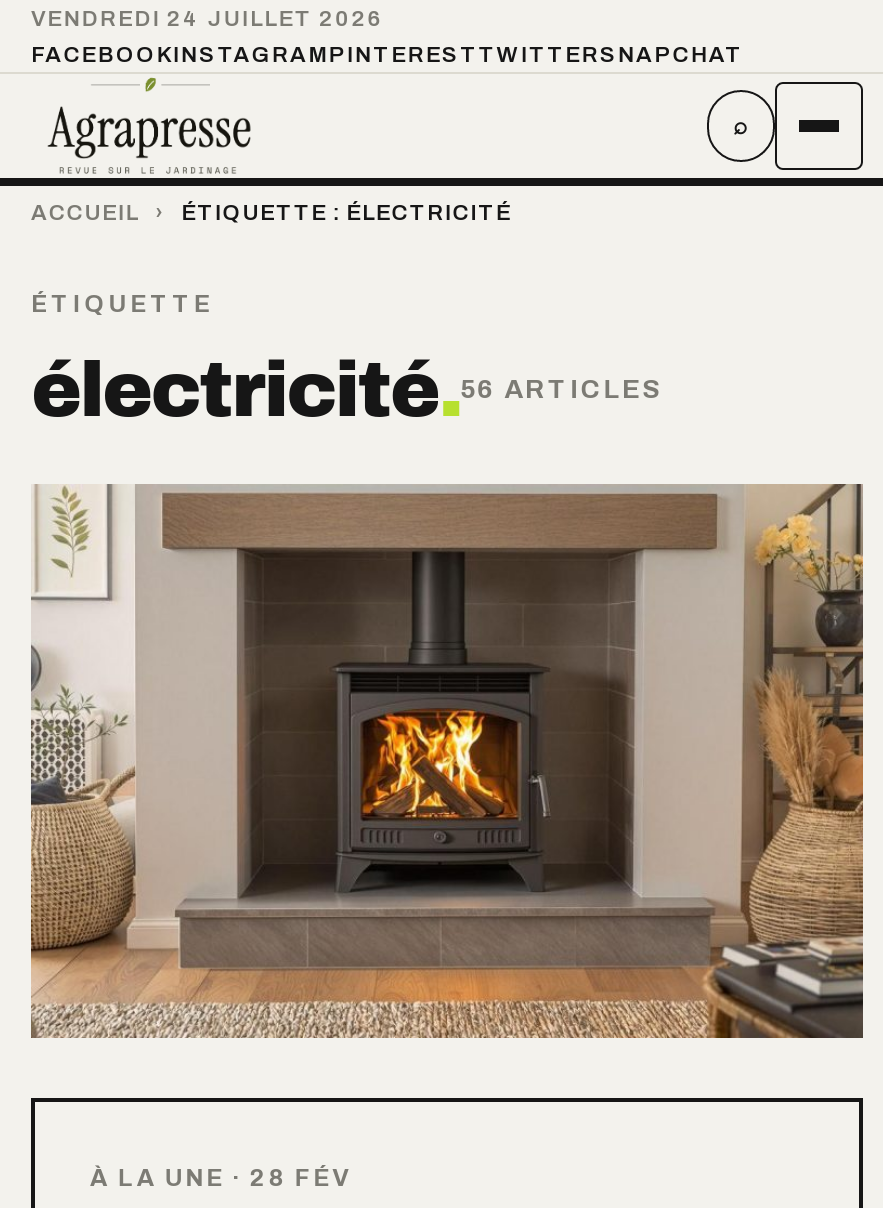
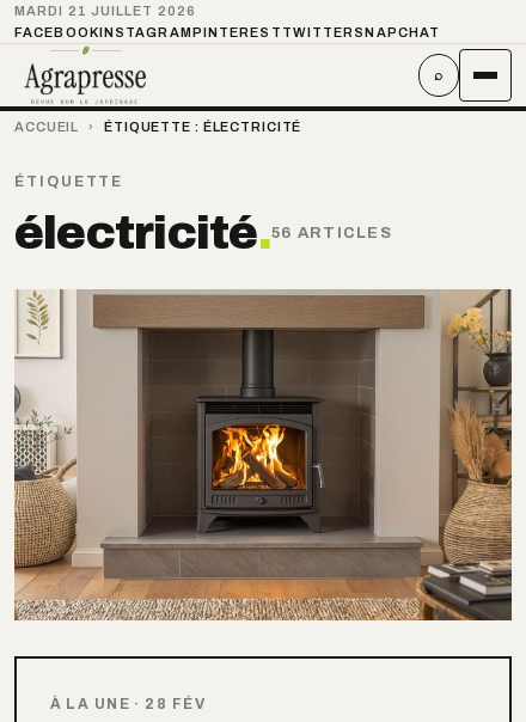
- VENDREDI 24 JUILLET 2026
+ MARDI 21 JUILLET 2026
